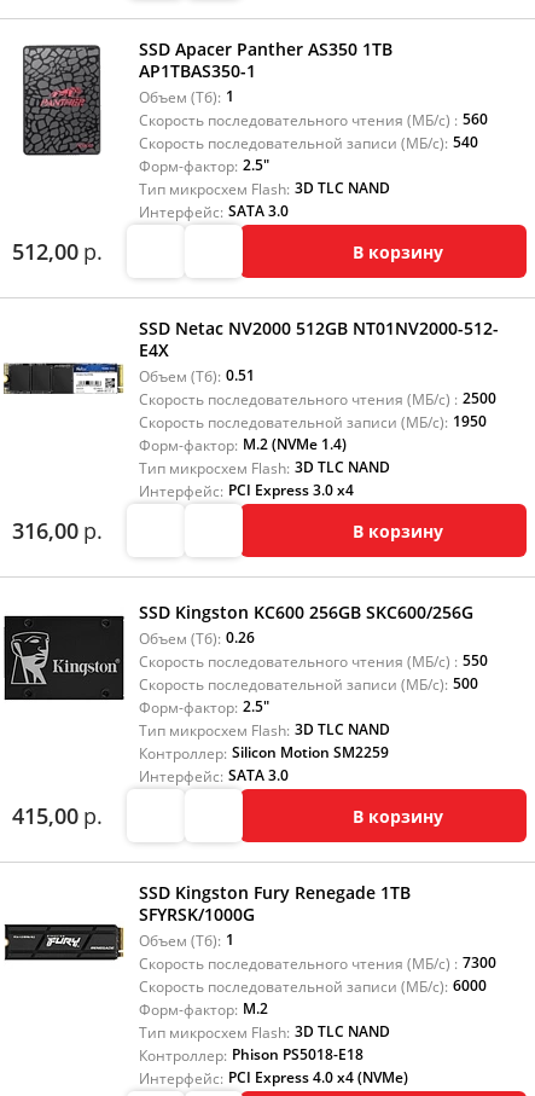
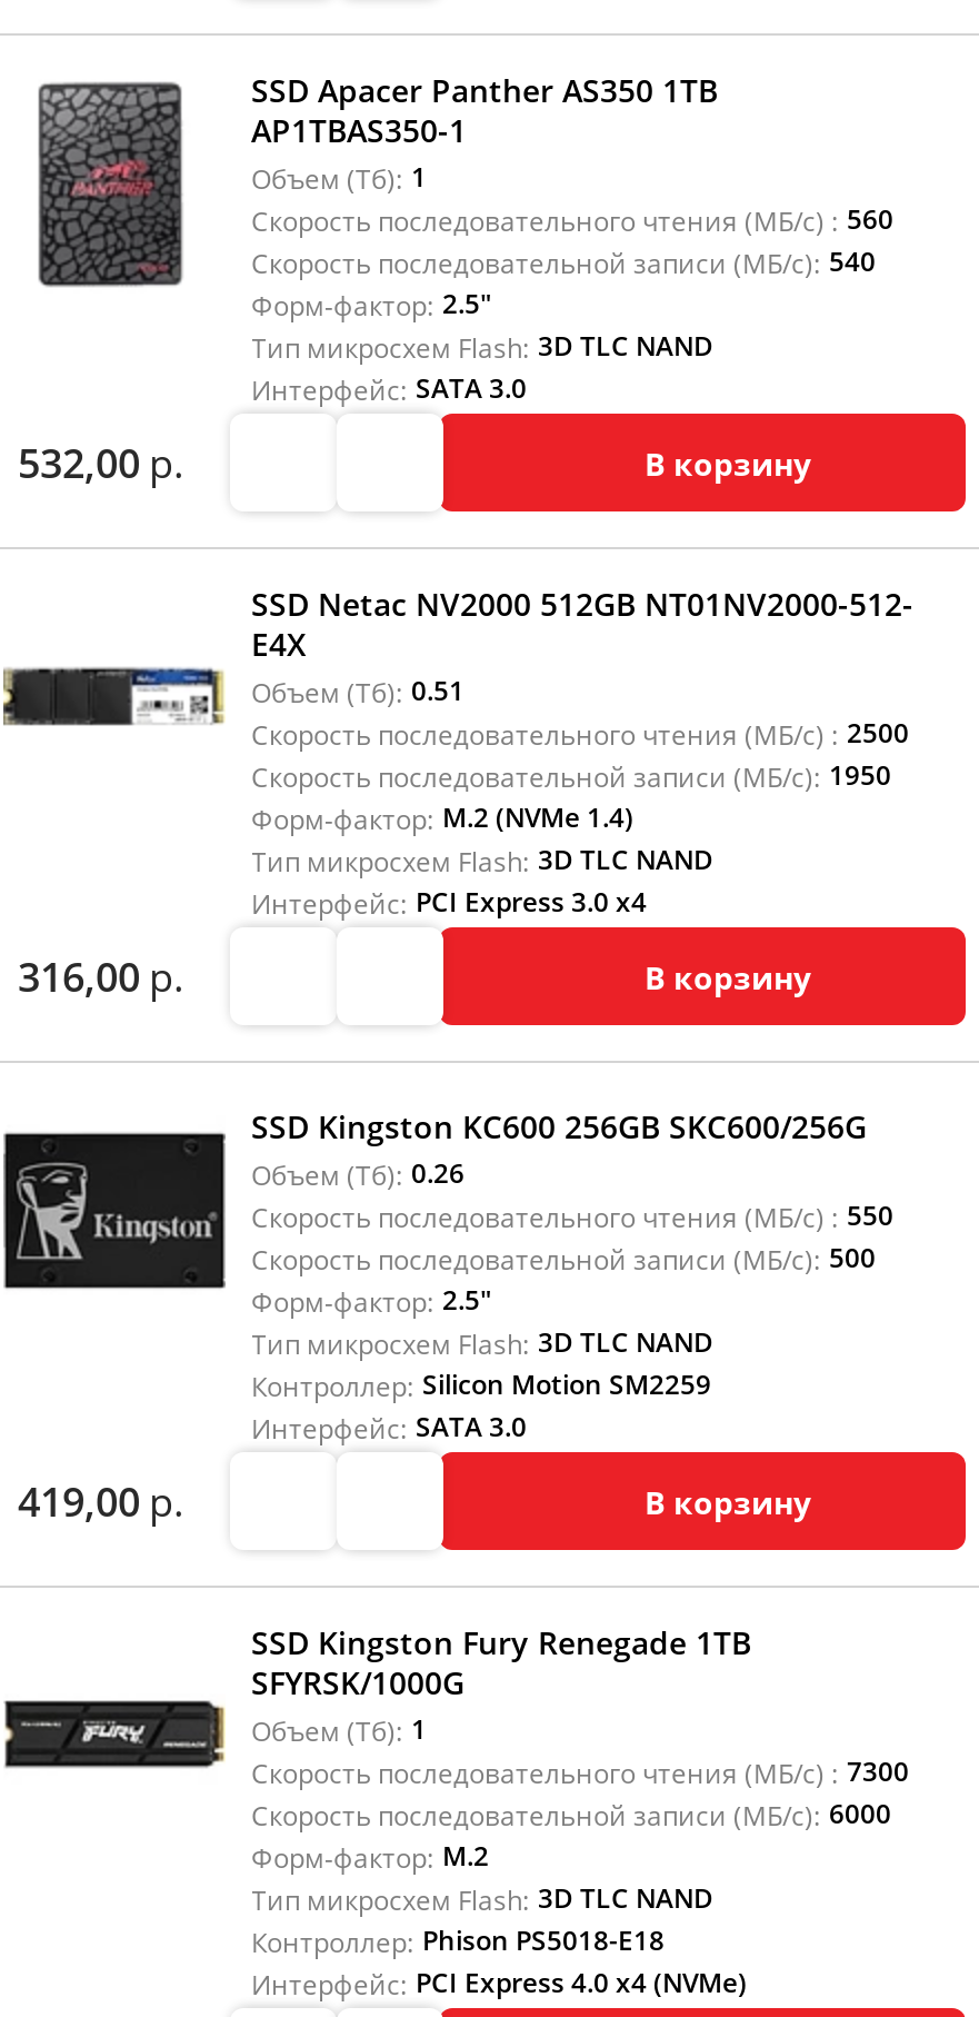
- 512,00 р.
+ 532,00 р.

- 415,00 р.
+ 419,00 р.
